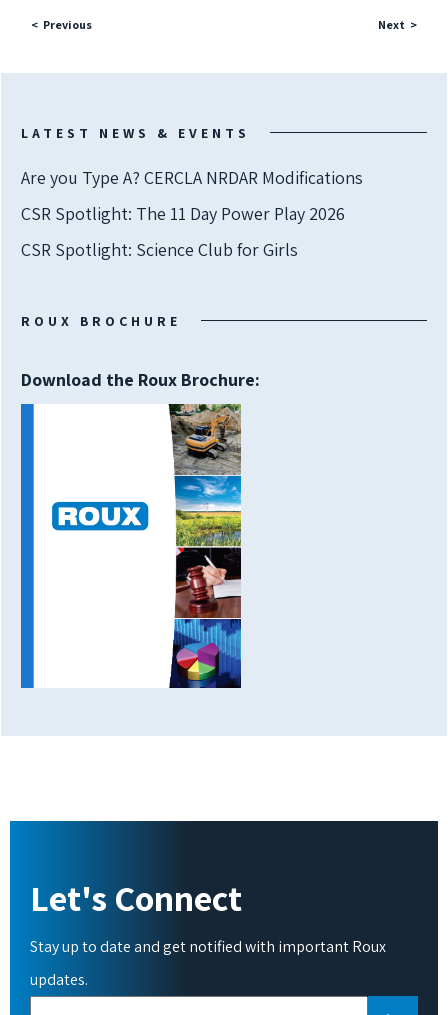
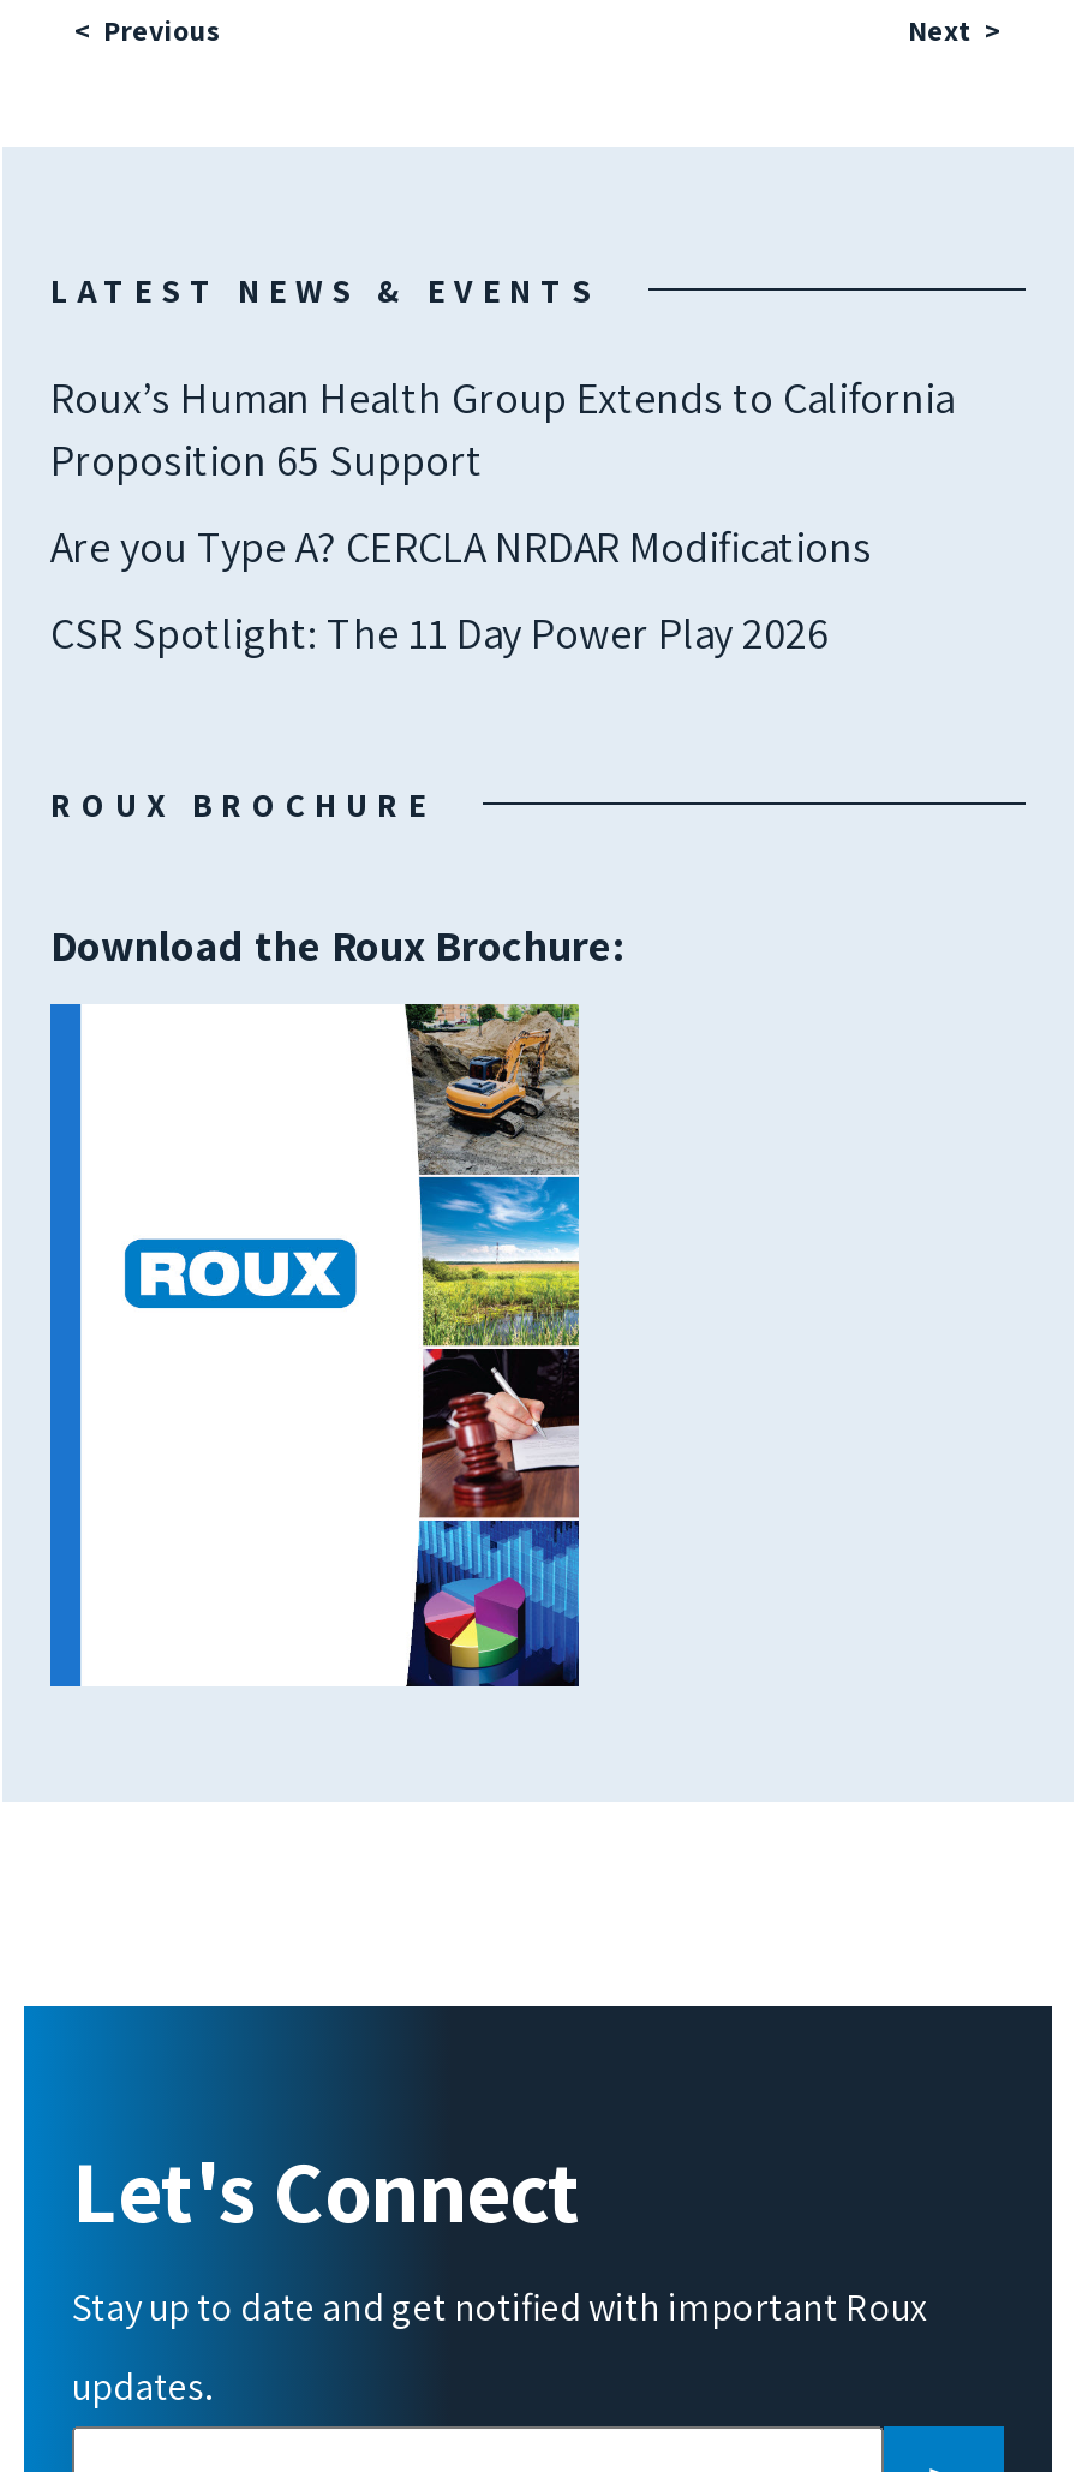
+ Roux’s Human Health Group Extends to California
+ Proposition 65 Support

moved down: Are you Type A? CERCLA NRDAR Modifications | CSR Spotlight: The 11 Day Power Play 2026

- CSR Spotlight: Science Club for Girls
